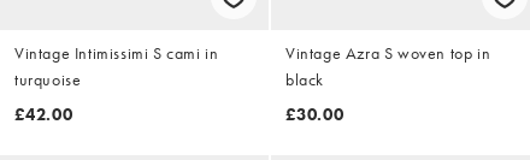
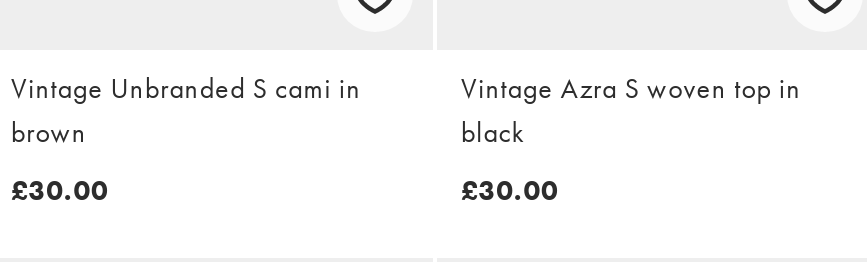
- Vintage Intimissimi S cami in
- turquoise
+ Vintage Unbranded S cami in
+ brown

- £42.00
+ £30.00
